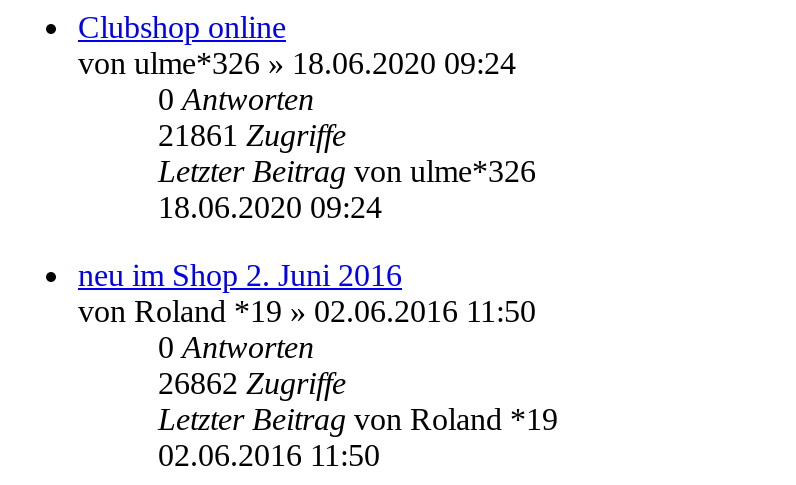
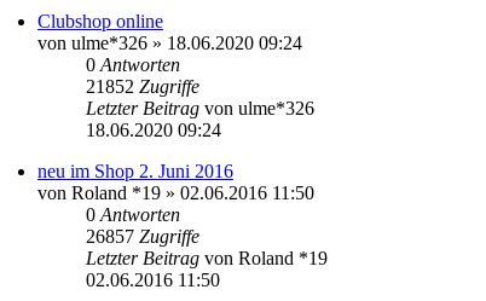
- 21861 Zugriffe
+ 21852 Zugriffe

- 26862 Zugriffe
+ 26857 Zugriffe
